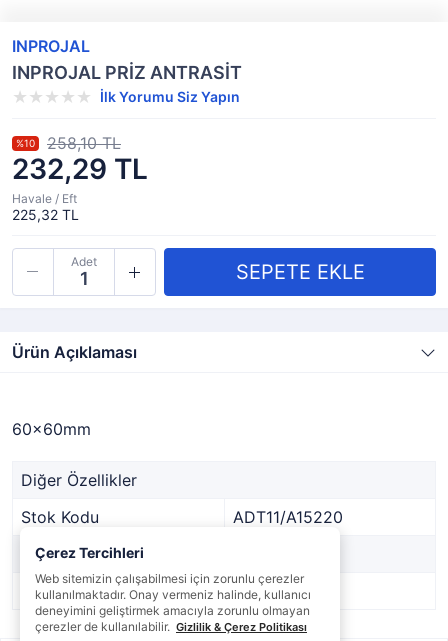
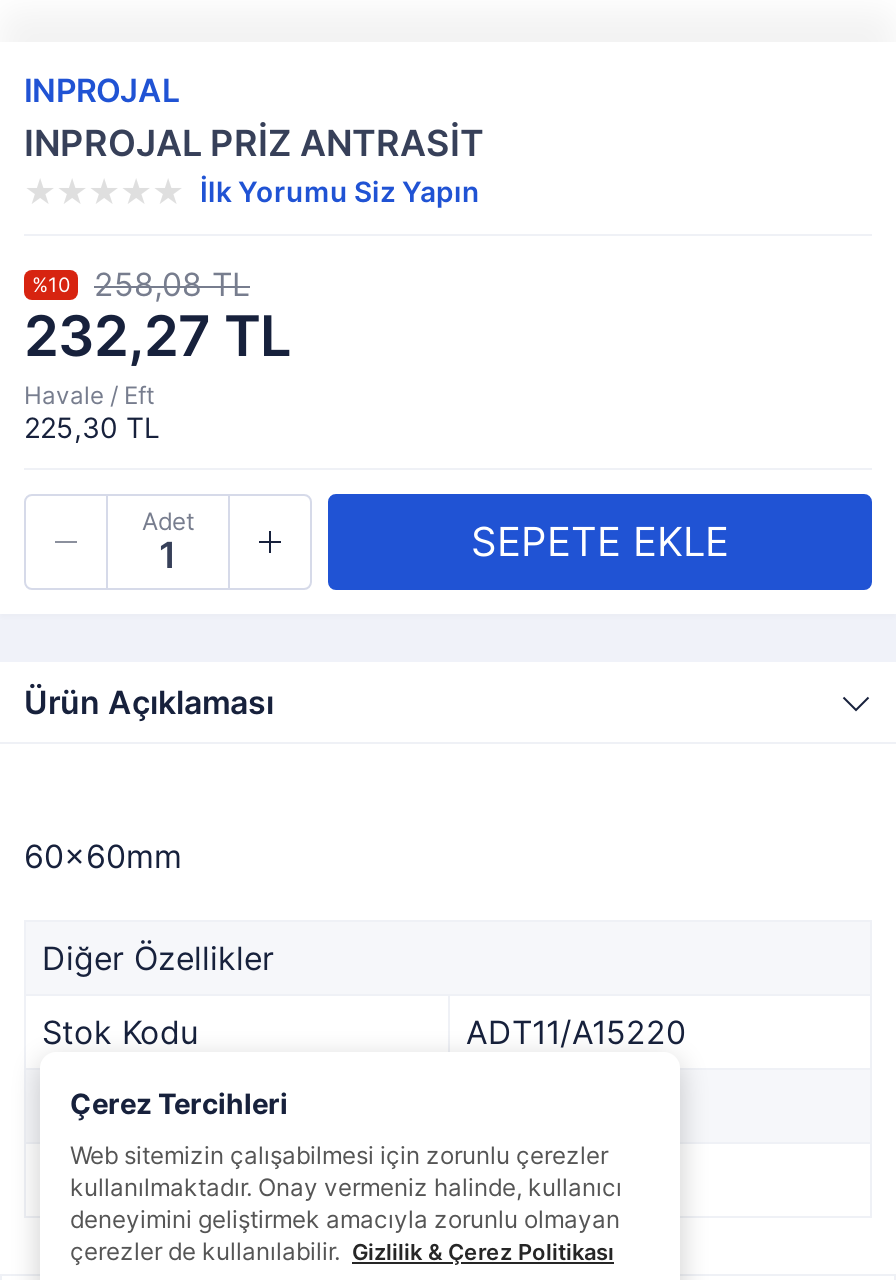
- %10 258,10 TL
+ %10 258,08 TL

- 232,29 TL
+ 232,27 TL

- 225,32 TL
+ 225,30 TL
